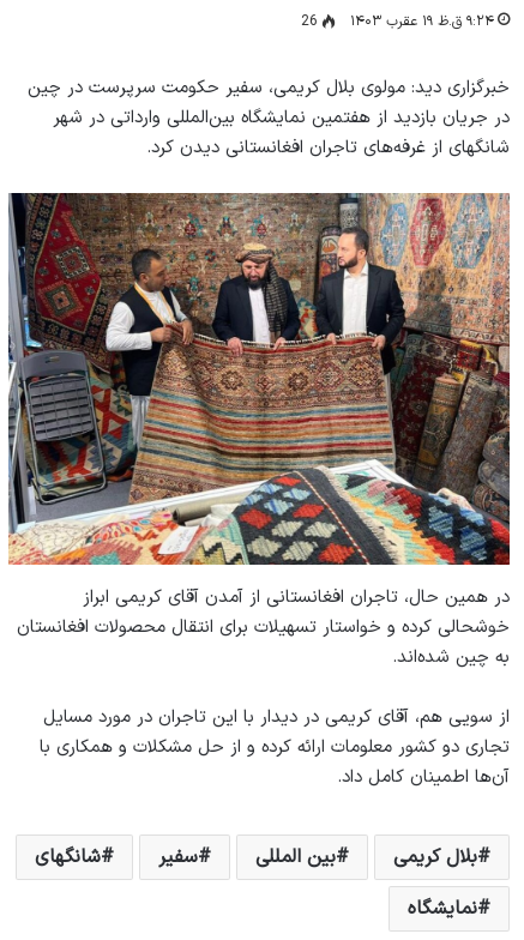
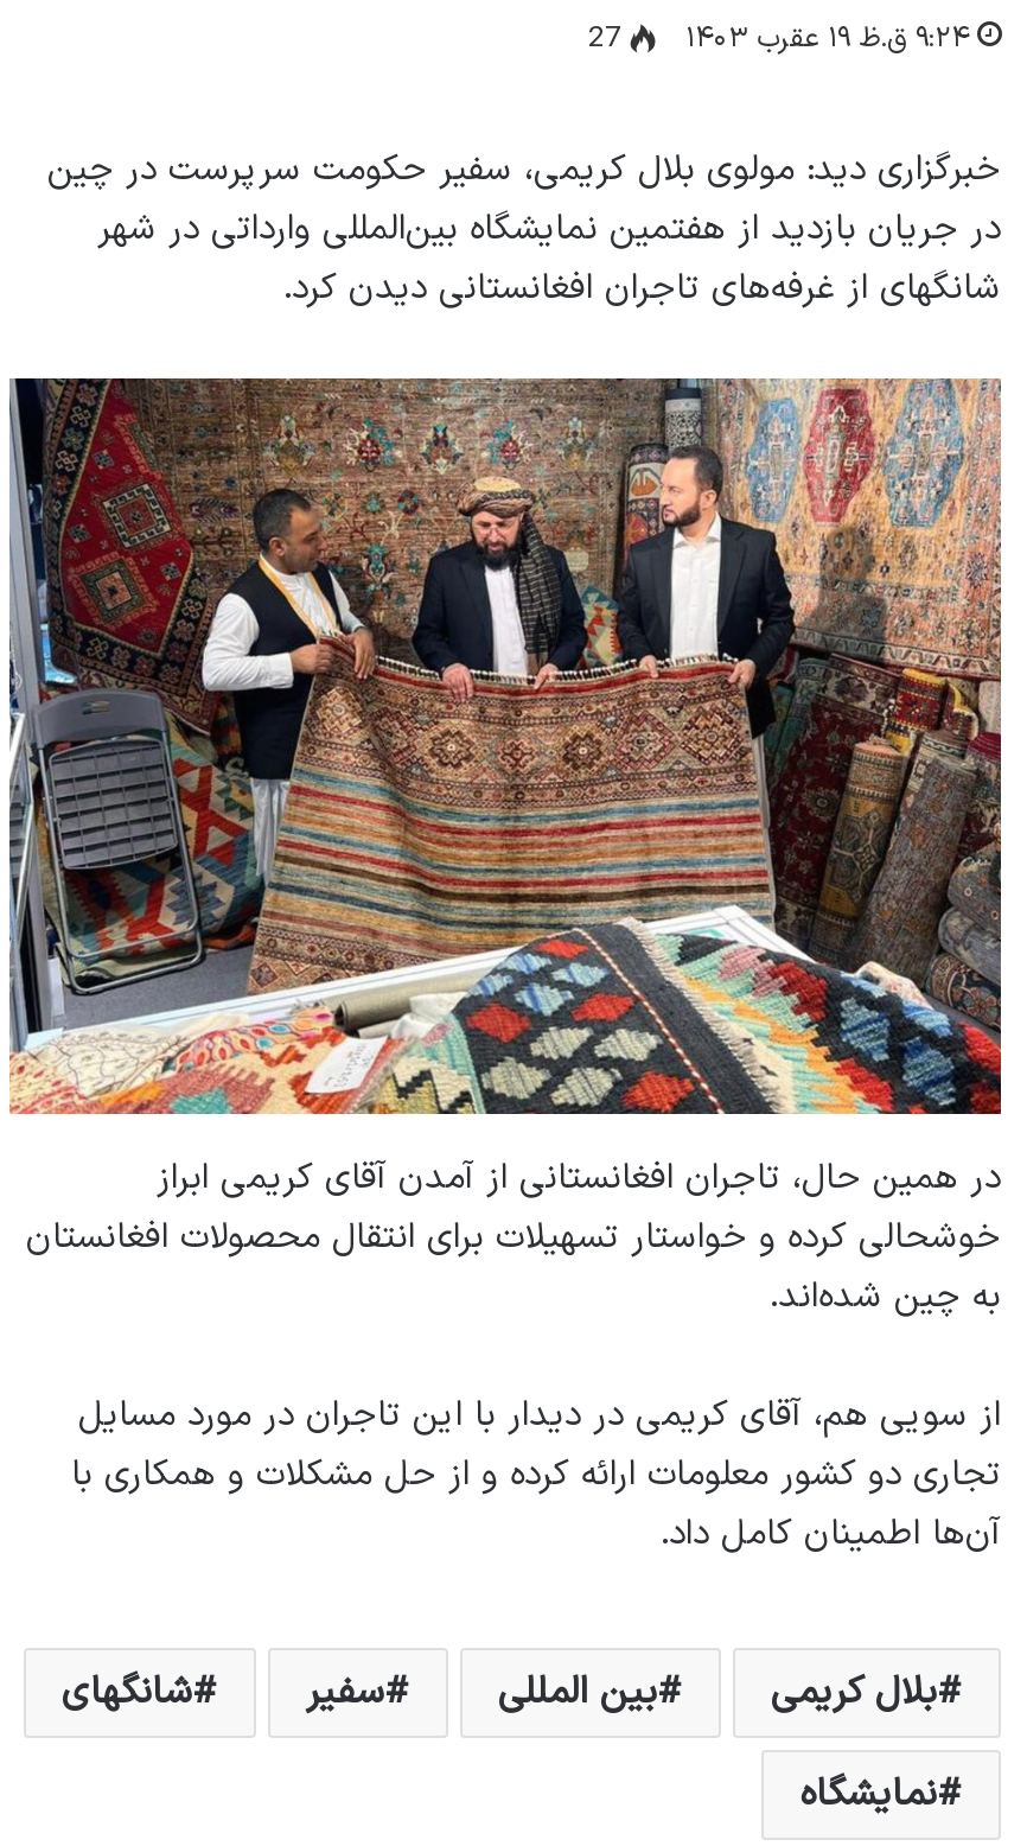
- 26
+ 27
